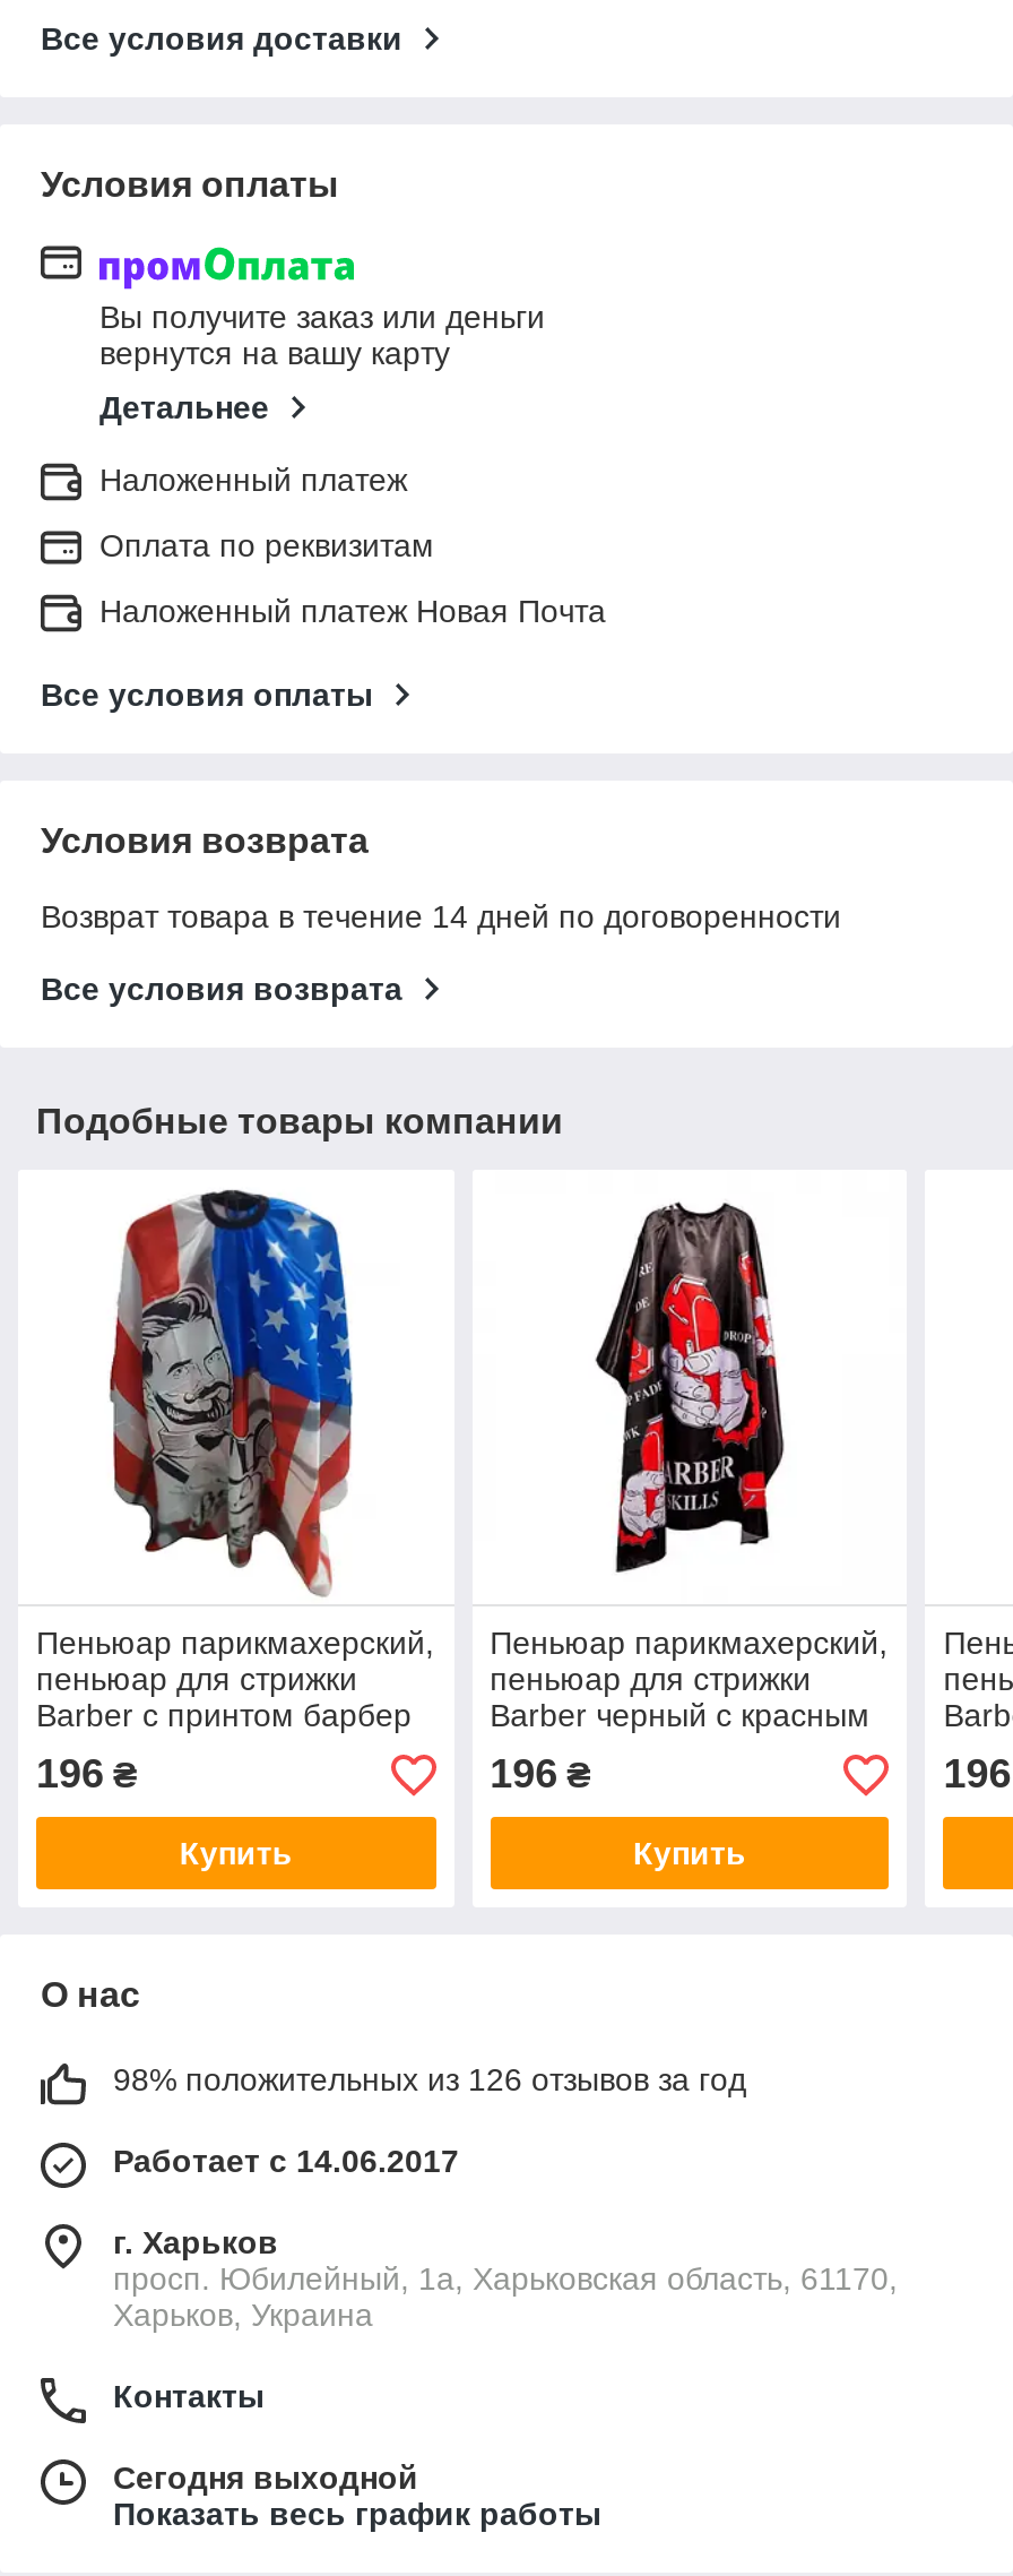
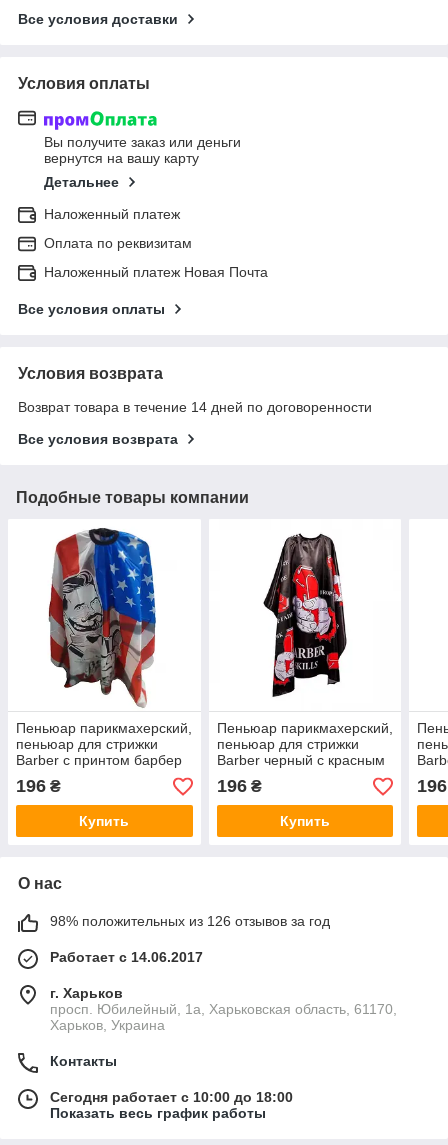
- Сегодня выходной
+ Сегодня работает с 10:00 до 18:00
